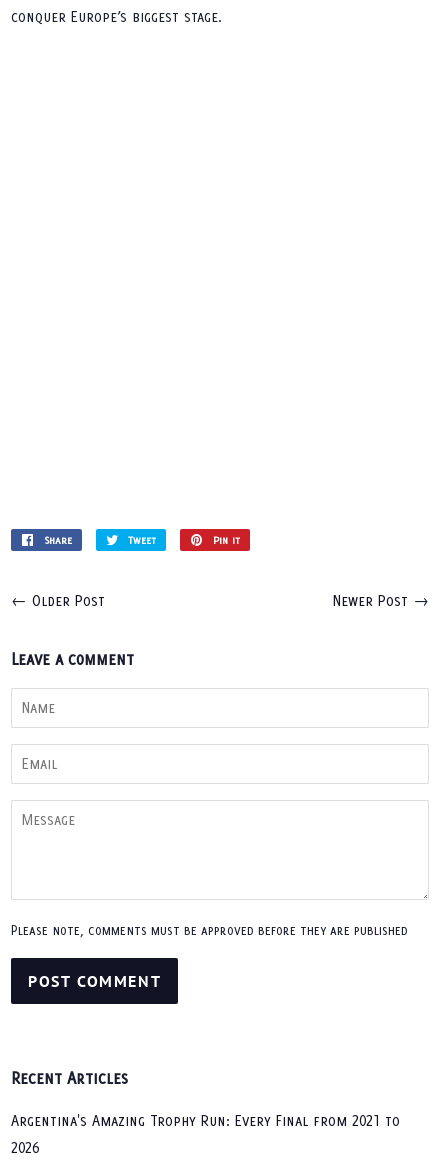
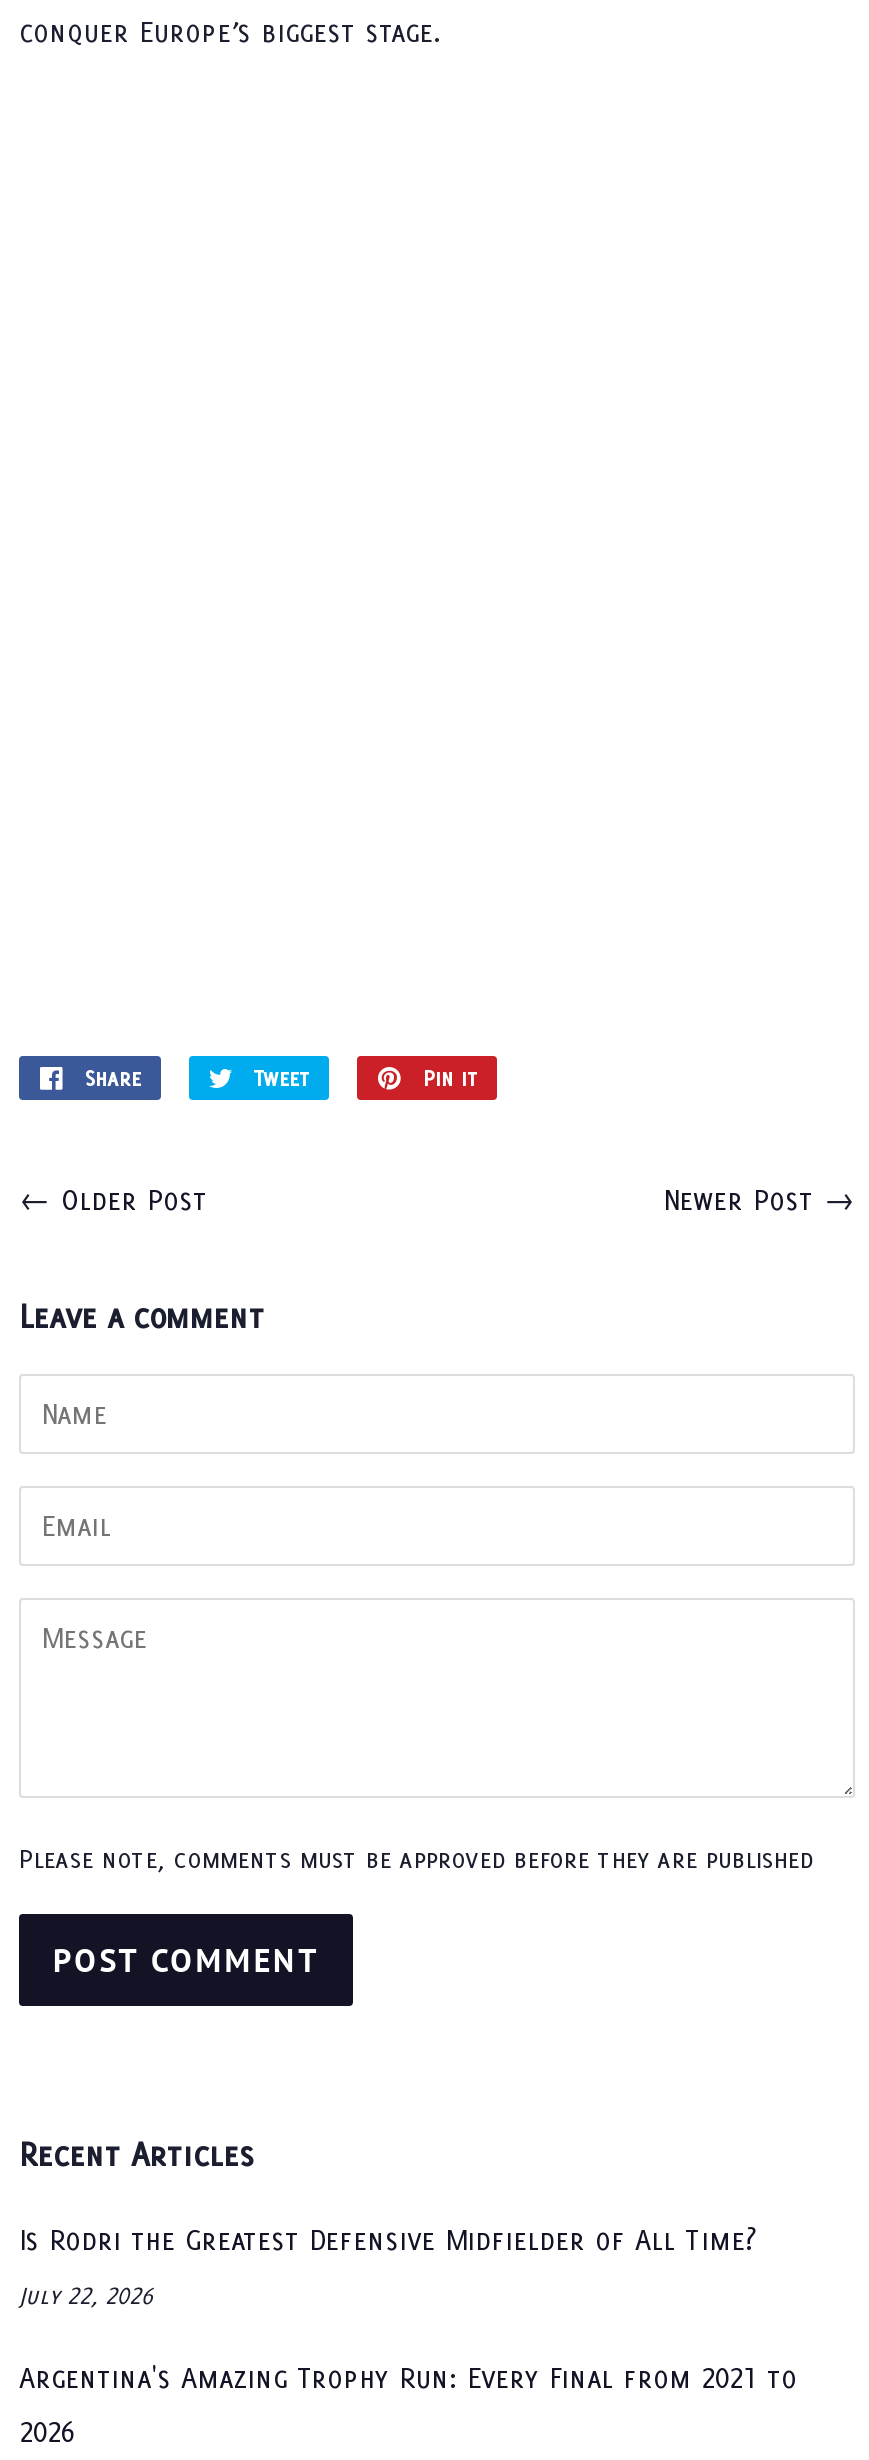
+ Is Rodri the Greatest Defensive Midfielder of All Time?
+ July 22, 2026
